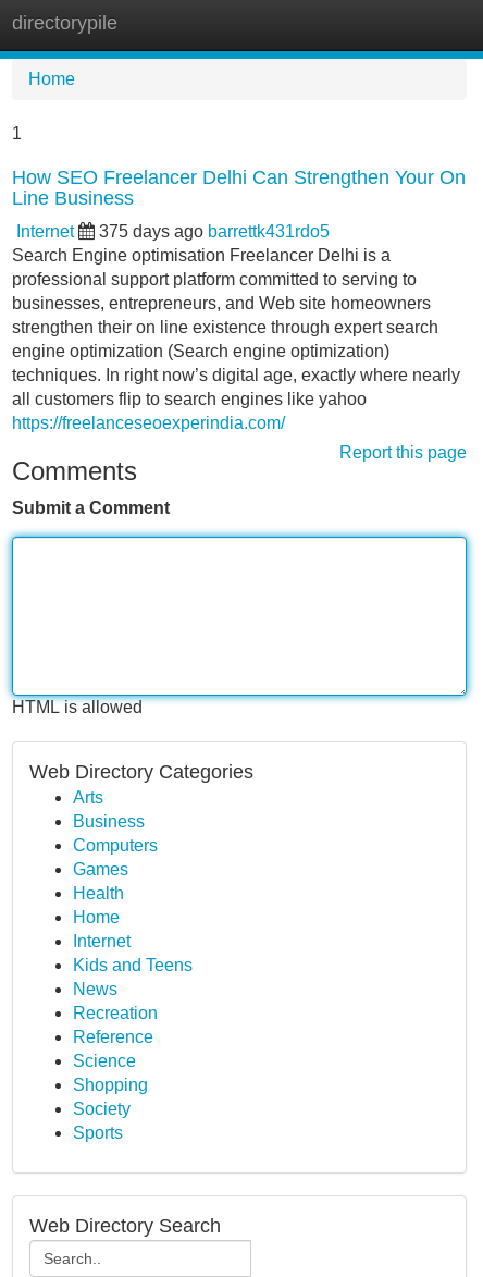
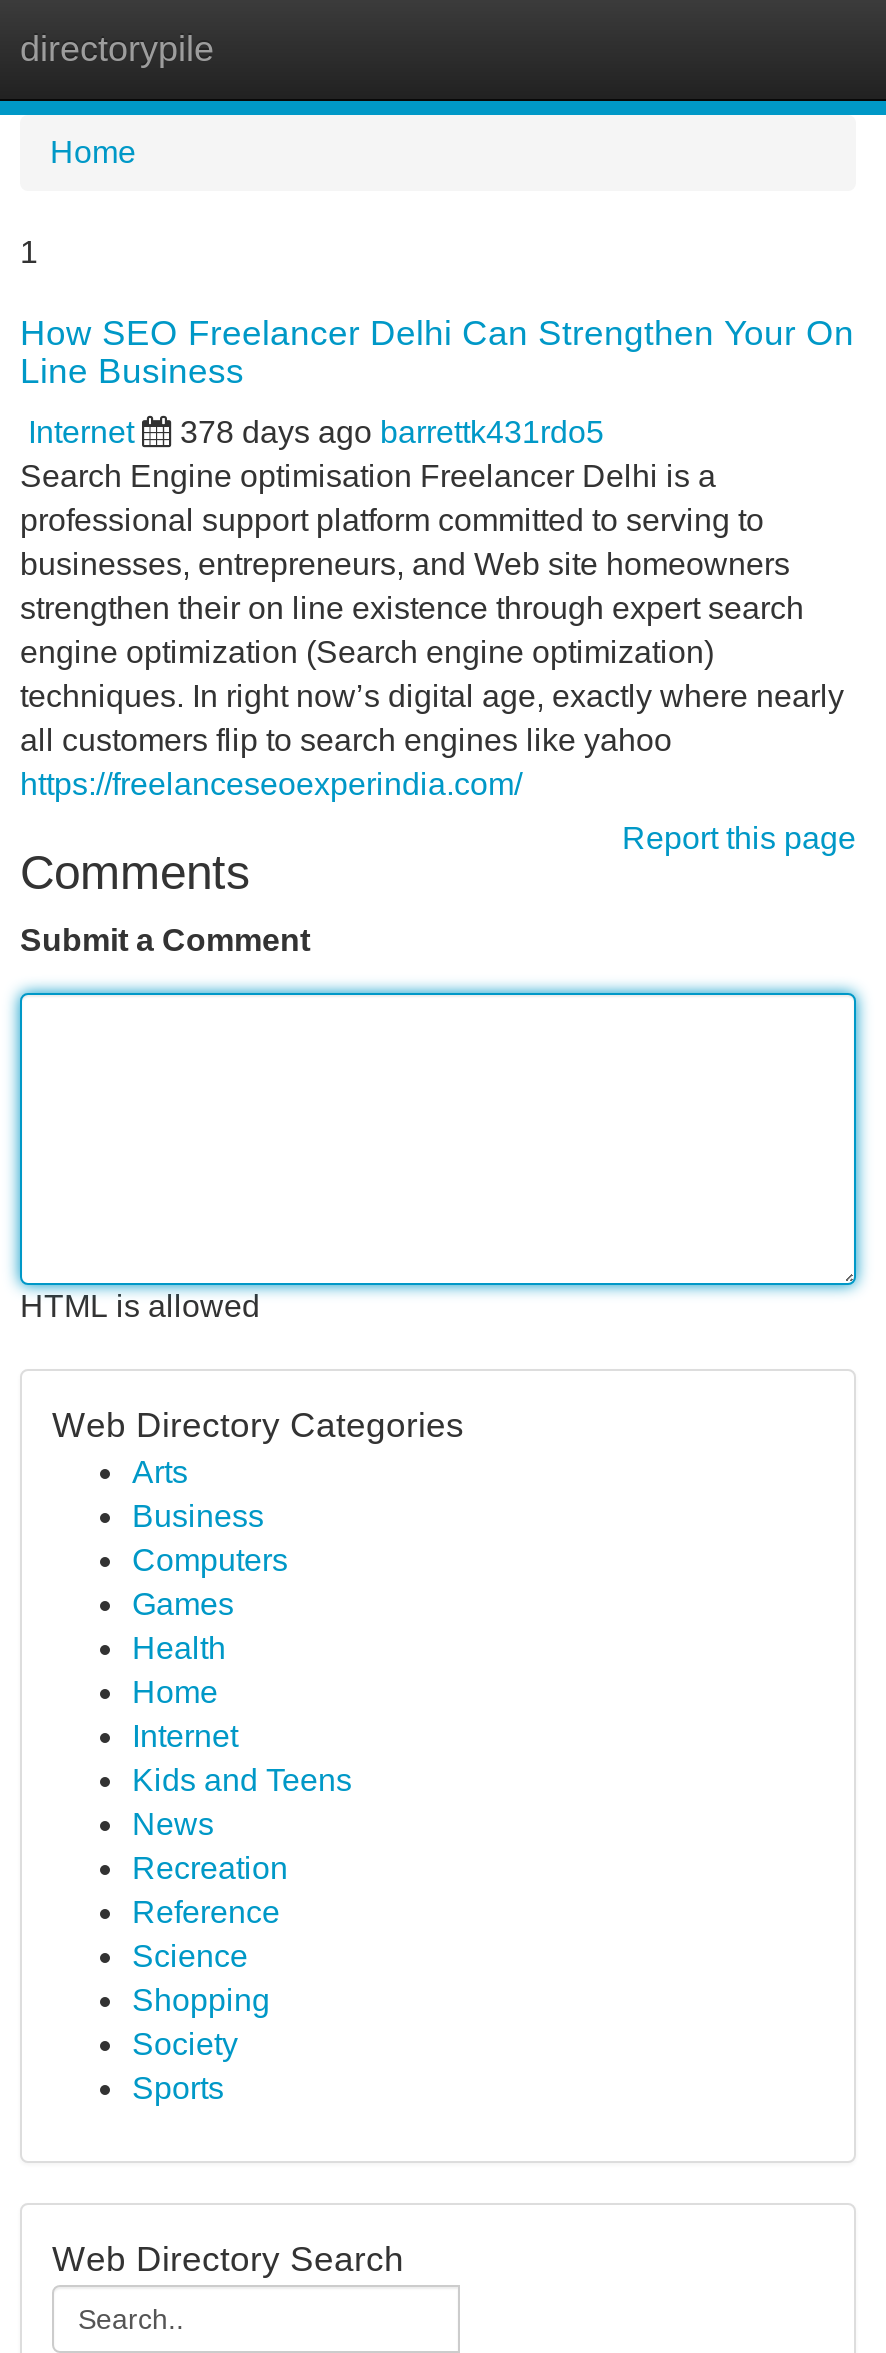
- 375 days ago barrettk431rdo5
+ 378 days ago barrettk431rdo5
